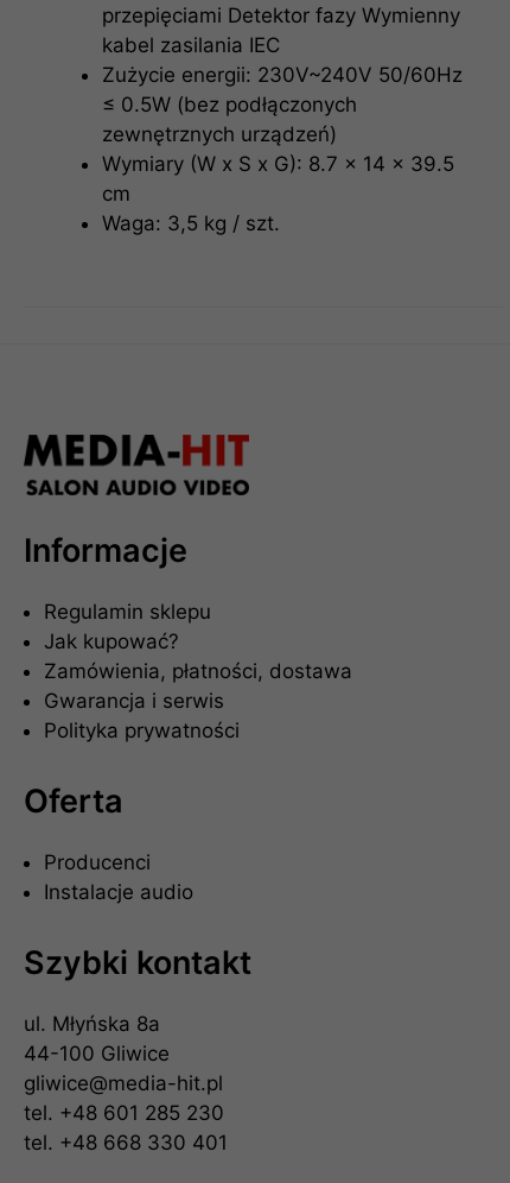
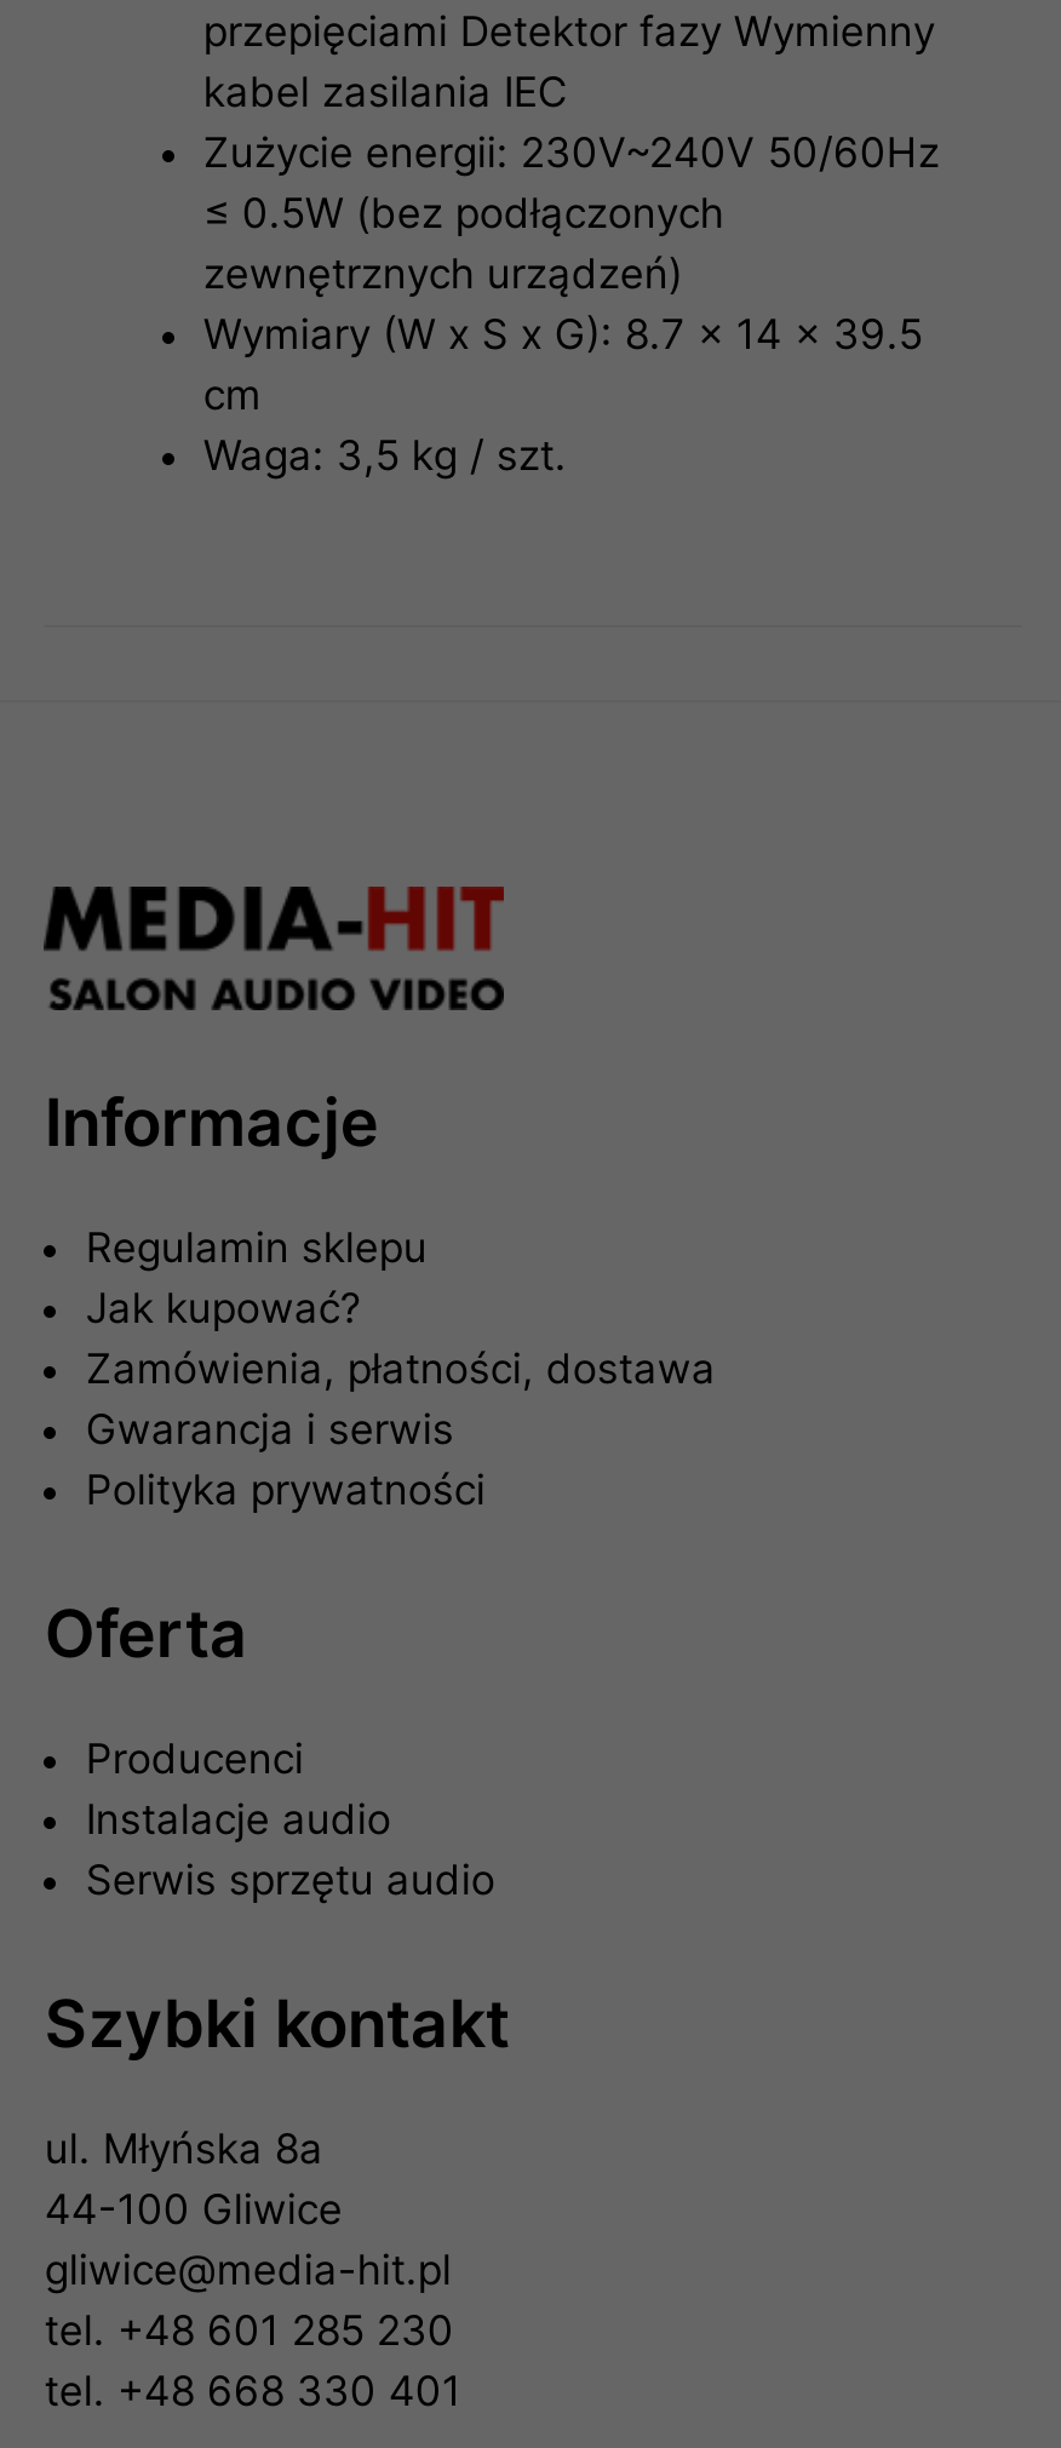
+ Serwis sprzętu audio
